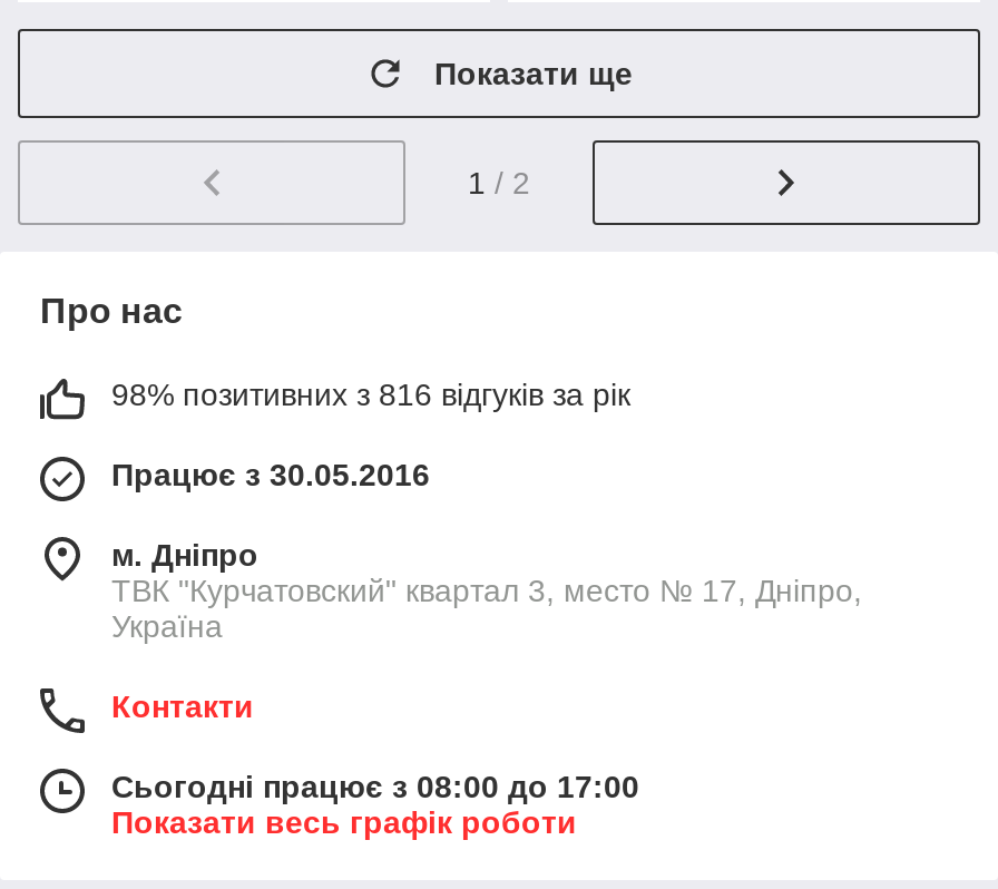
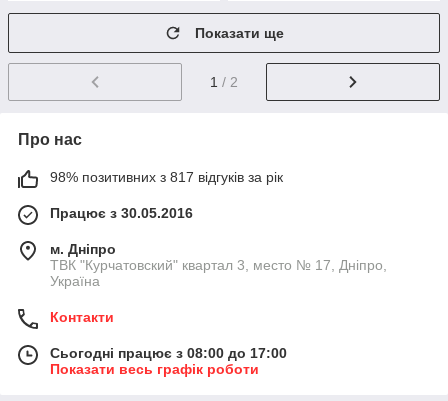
- 98% позитивних з 816 відгуків за рік
+ 98% позитивних з 817 відгуків за рік
